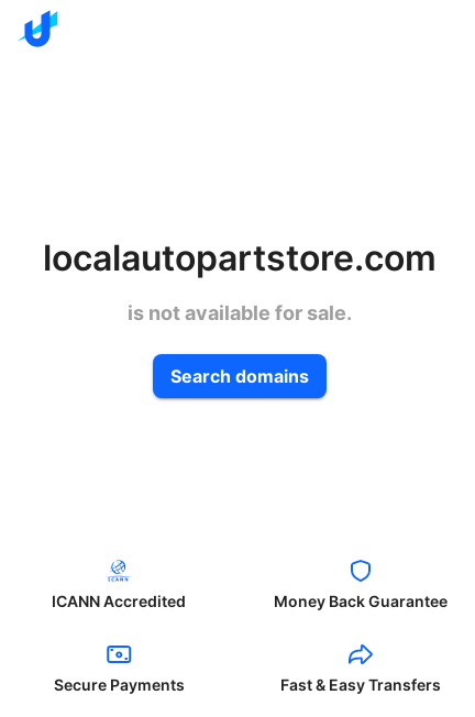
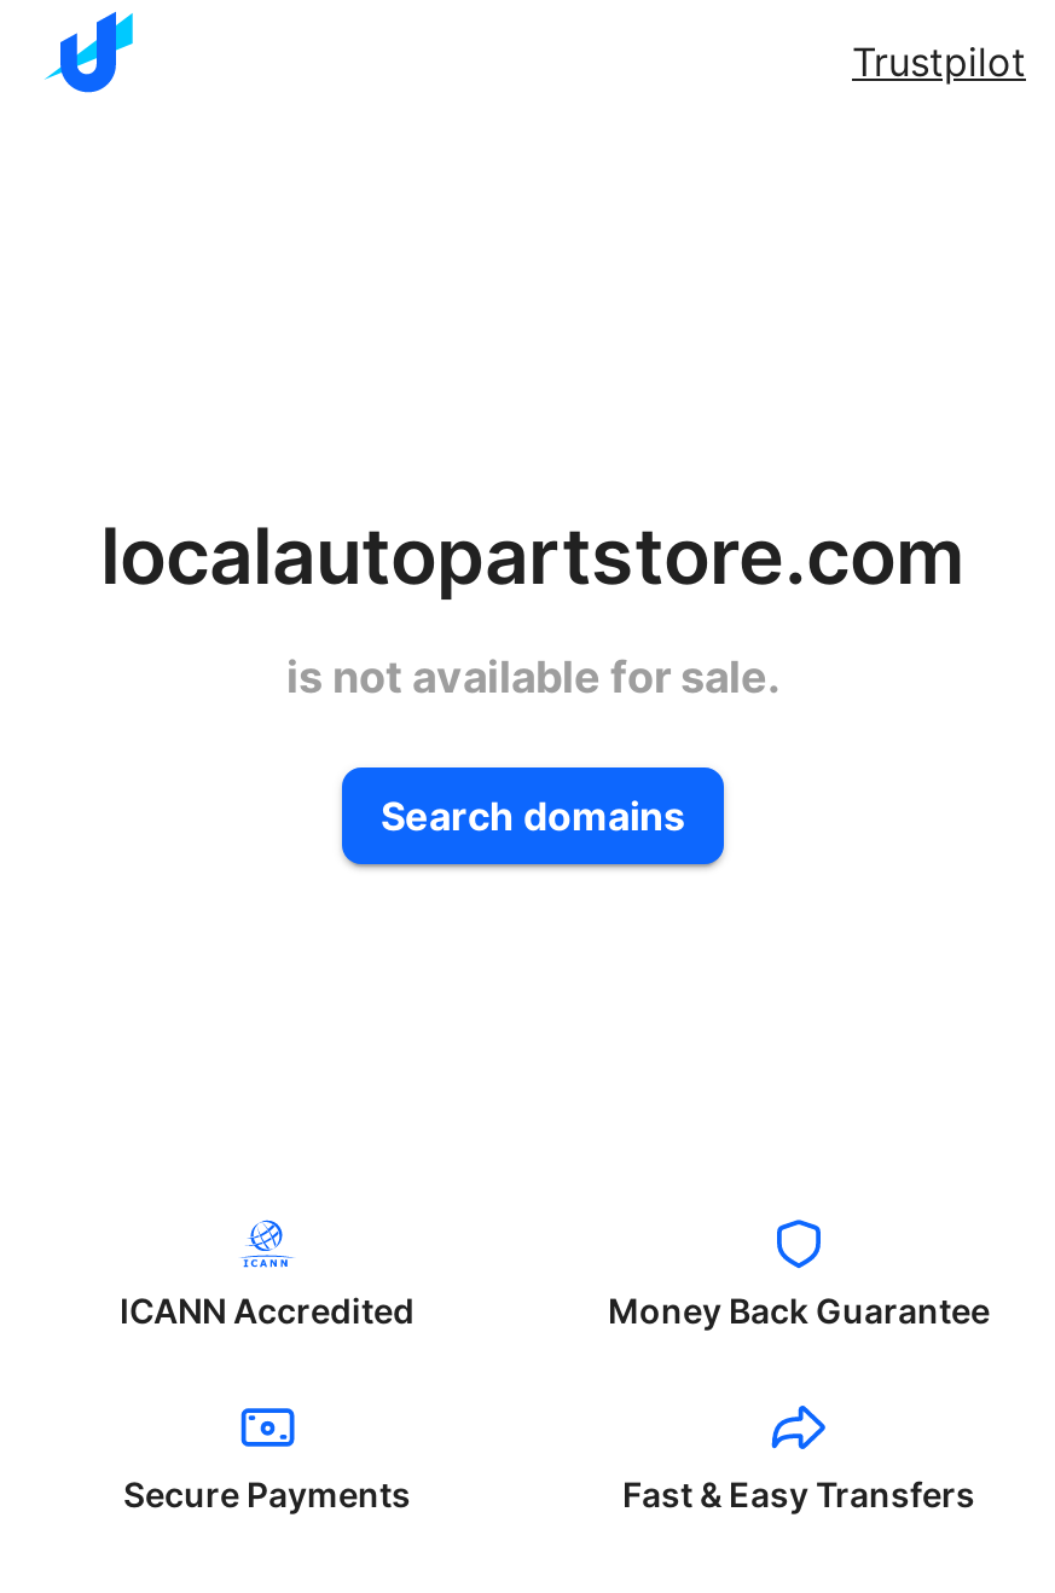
+ Trustpilot
